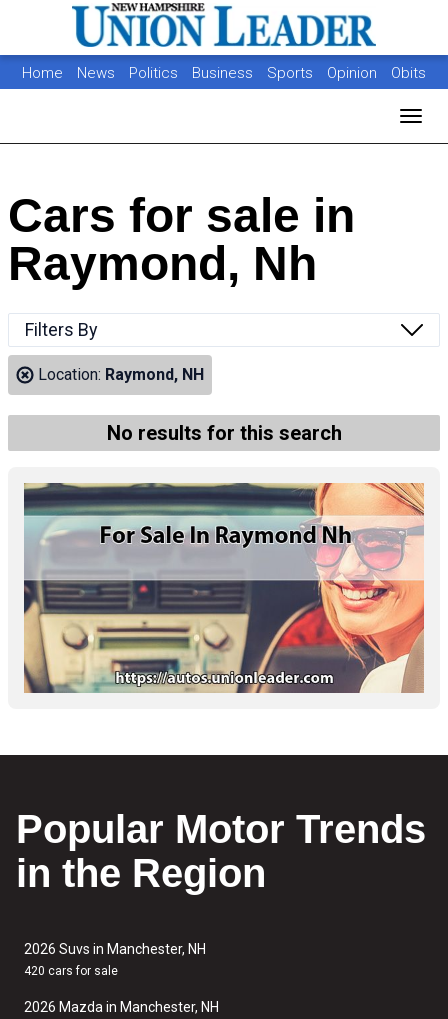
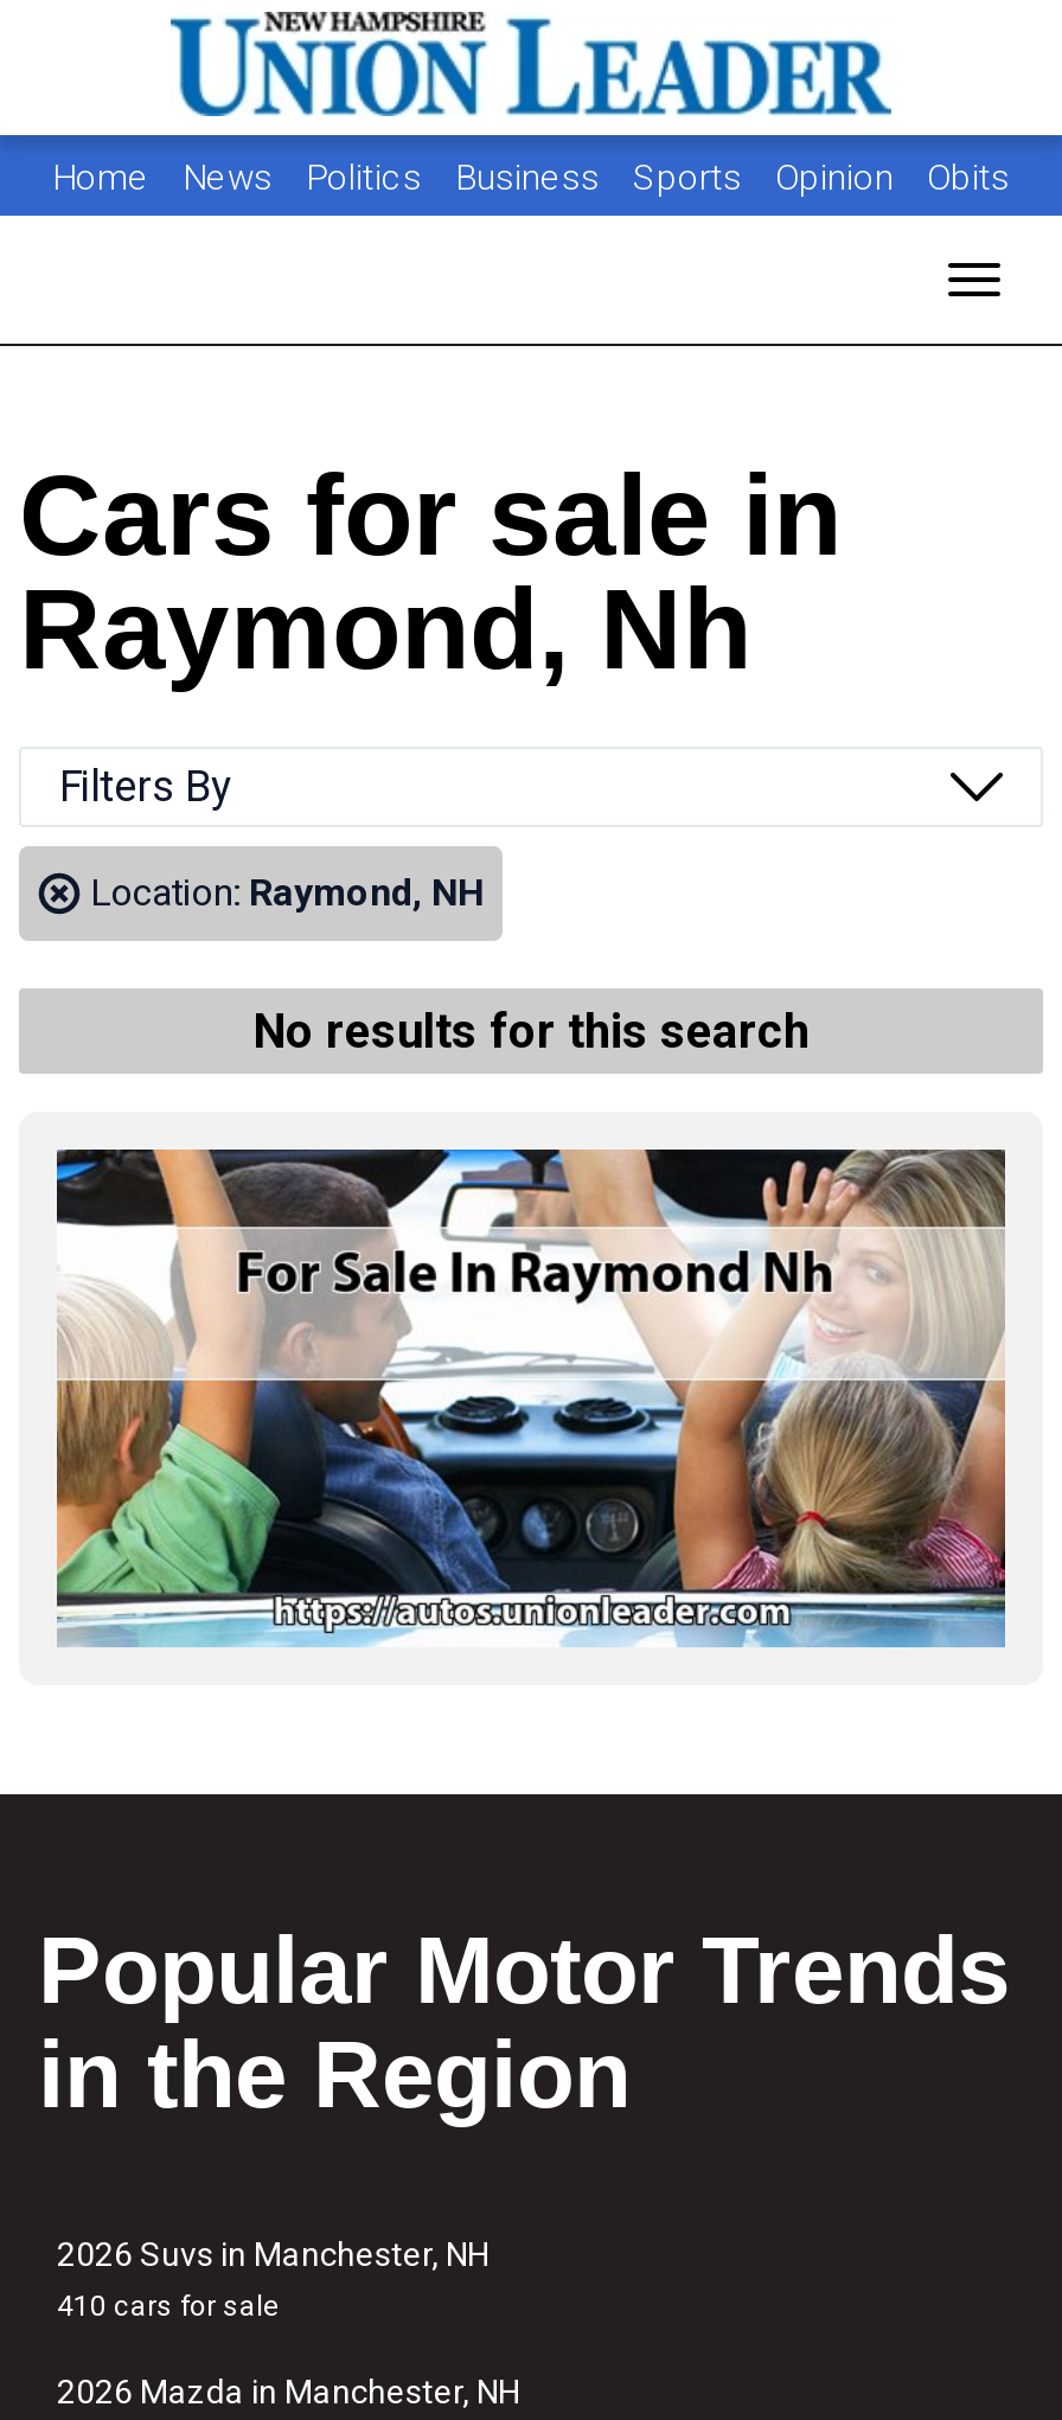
- [image]
+ [image]

- 420 cars for sale
+ 410 cars for sale
